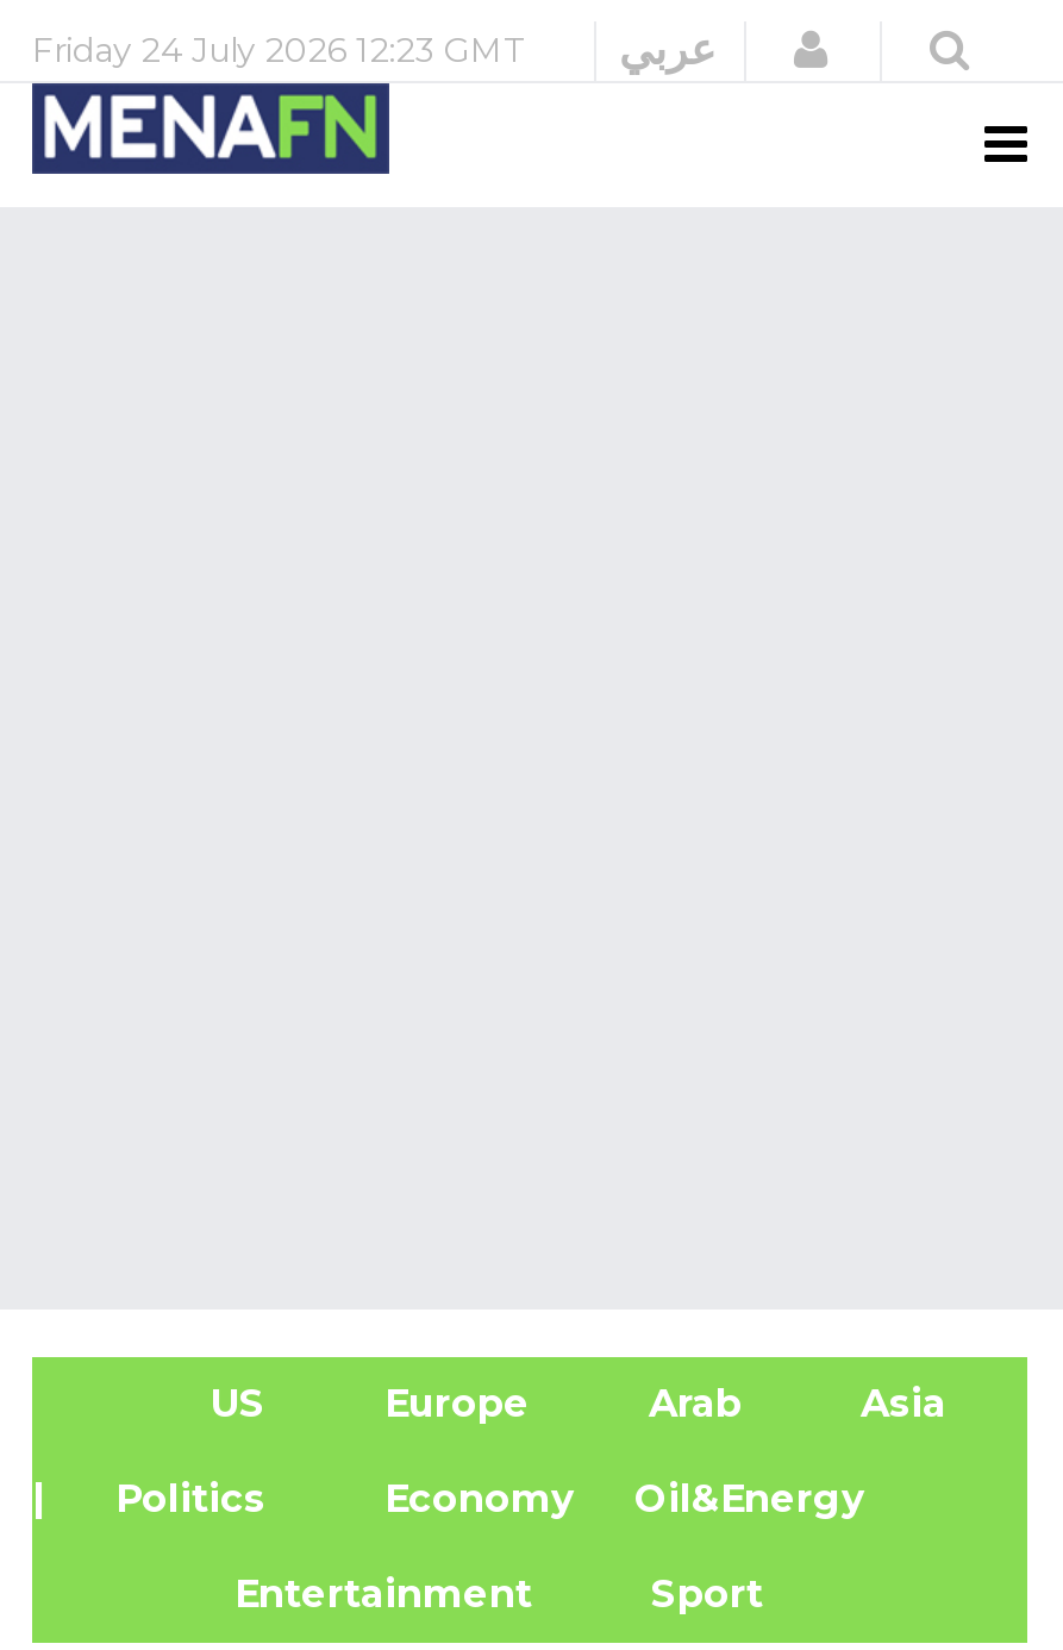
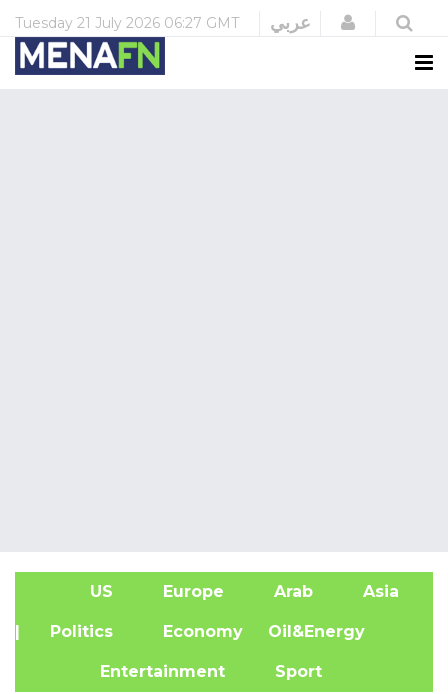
- Friday 24 July 2026 12:23 GMT
+ Tuesday 21 July 2026 06:27 GMT
